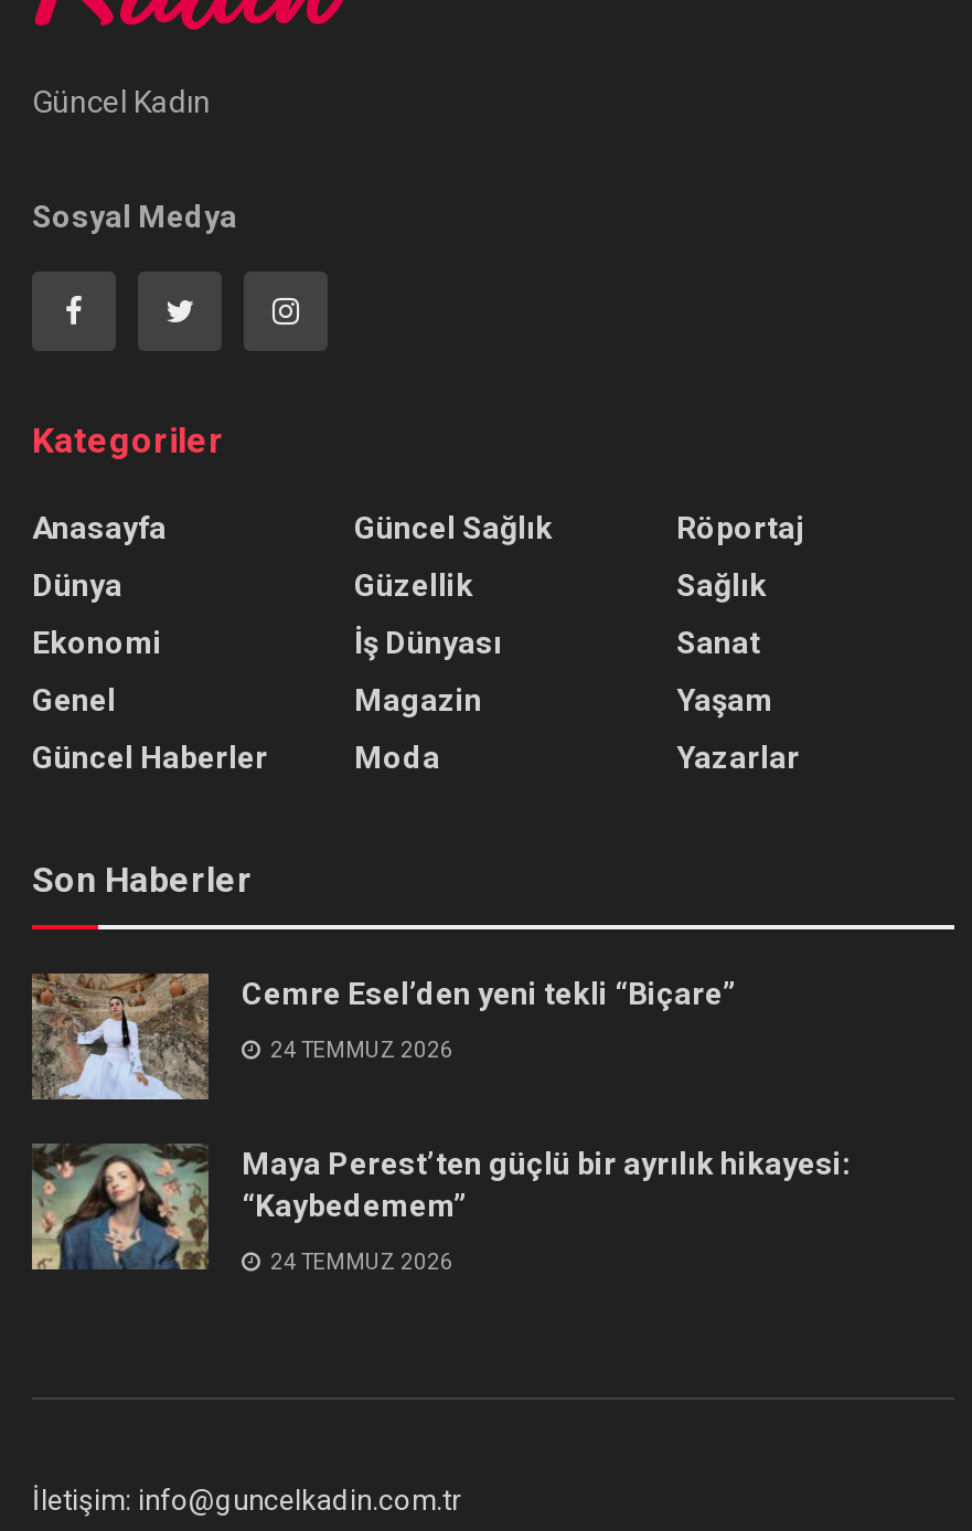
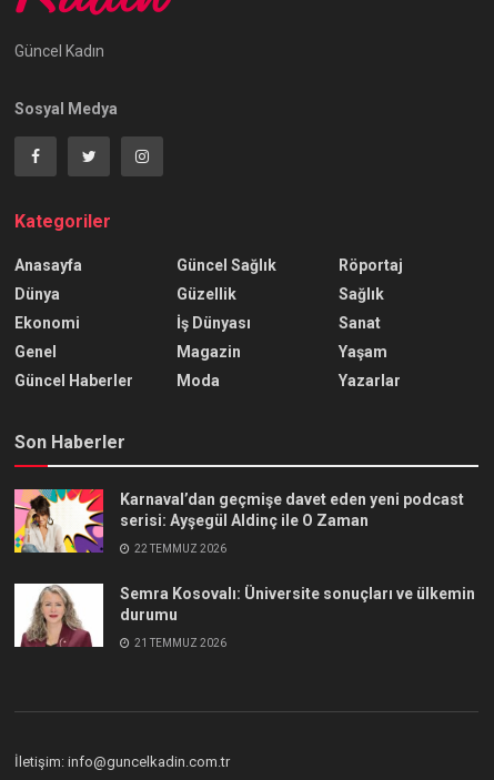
- [image]
- Cemre Esel’den yeni tekli “Biçare”
+ [image]
+ Karnaval’dan geçmişe davet eden yeni podcast
+ serisi: Ayşegül Aldinç ile O Zaman

- 24 TEMMUZ 2026
+ 22 TEMMUZ 2026

- [image]
- Maya Perest’ten güçlü bir ayrılık hikayesi:
- “Kaybedemem”
+ [image]
+ Semra Kosovalı: Üniversite sonuçları ve ülkemin
+ durumu

- 24 TEMMUZ 2026
+ 21 TEMMUZ 2026
